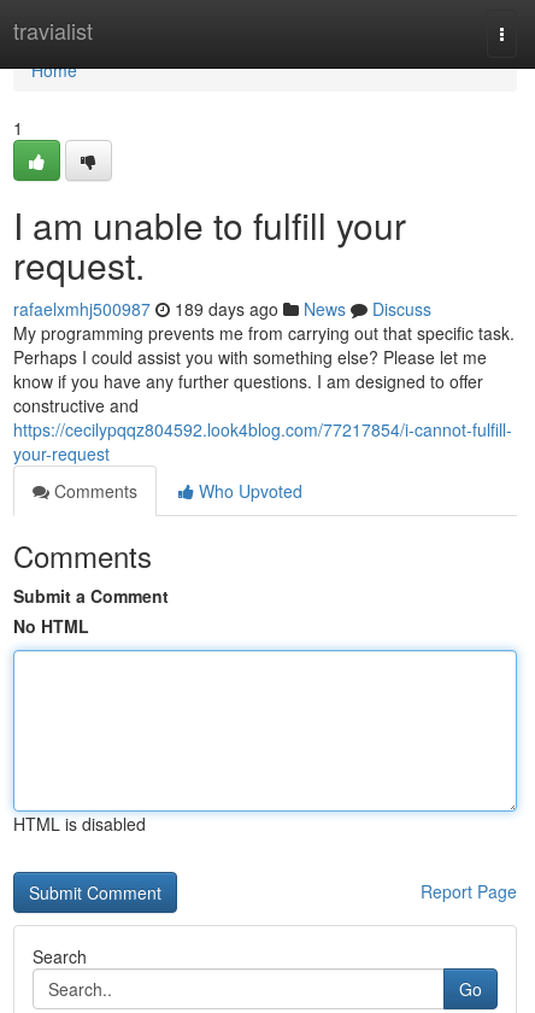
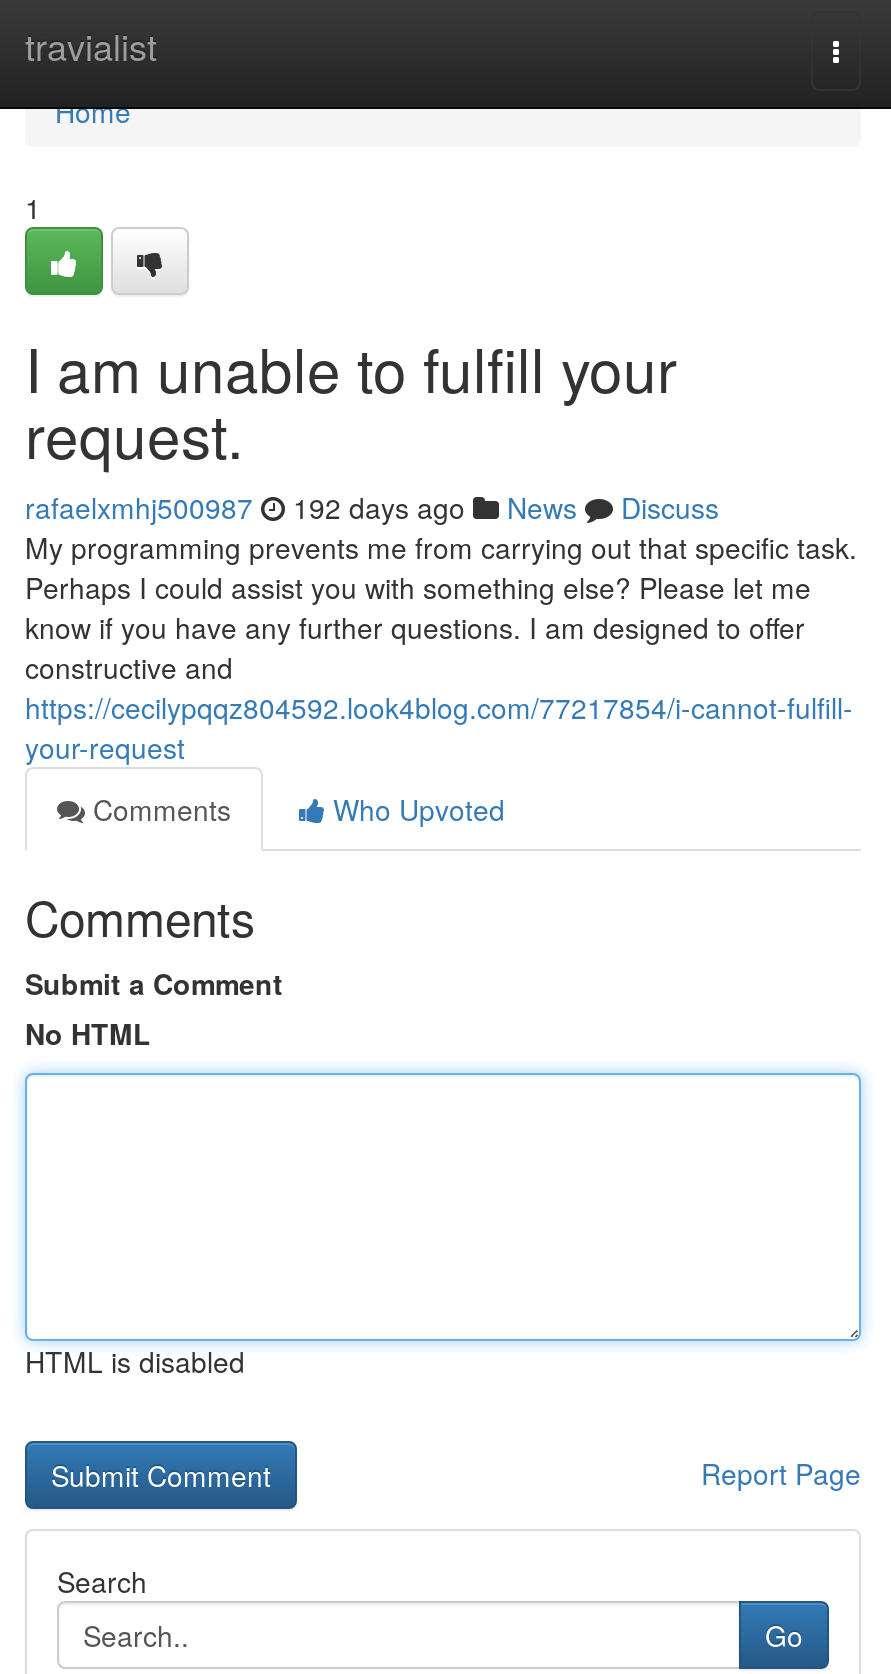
- rafaelxmhj500987 189 days ago News Discuss
+ rafaelxmhj500987 192 days ago News Discuss
